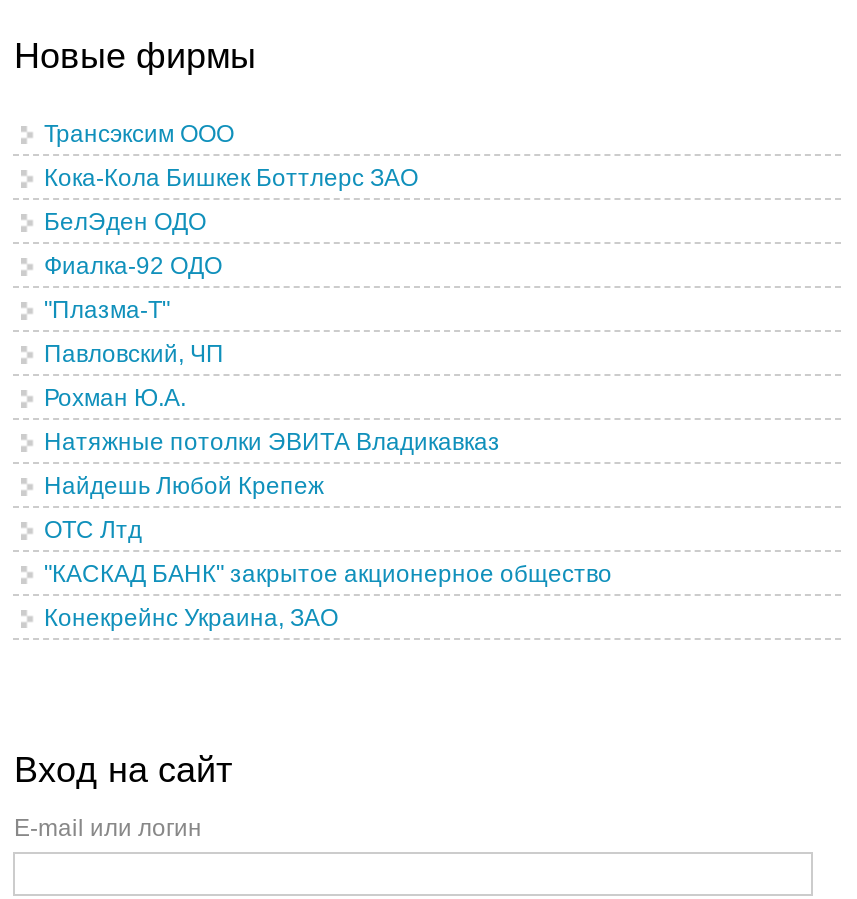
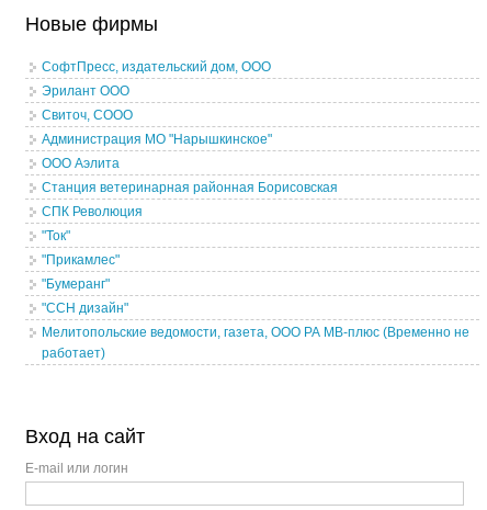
- Трансэксим ООО
+ СофтПресс, издательский дом, ООО

- Кока-Кола Бишкек Боттлерс ЗАО
+ Эрилант ООО

- БелЭден ОДО
+ Свиточ, СООО

- Фиалка-92 ОДО
+ Администрация МО "Нарышкинское"

- "Плазма-Т"
+ ООО Аэлита

- Павловский, ЧП
+ Станция ветеринарная районная Борисовская

- Рохман Ю.А.
+ СПК Революция

- Натяжные потолки ЭВИТА Владикавказ
+ "Ток"

- Найдешь Любой Крепеж
+ "Прикамлес"

- ОТС Лтд
+ "Бумеранг"

- "КАСКАД БАНК" закрытое акционерное общество
+ "ССН дизайн"

- Конекрейнс Украина, ЗАО
+ Мелитопольские ведомости, газета, ООО РА МВ-плюс (Временно не
+ работает)
